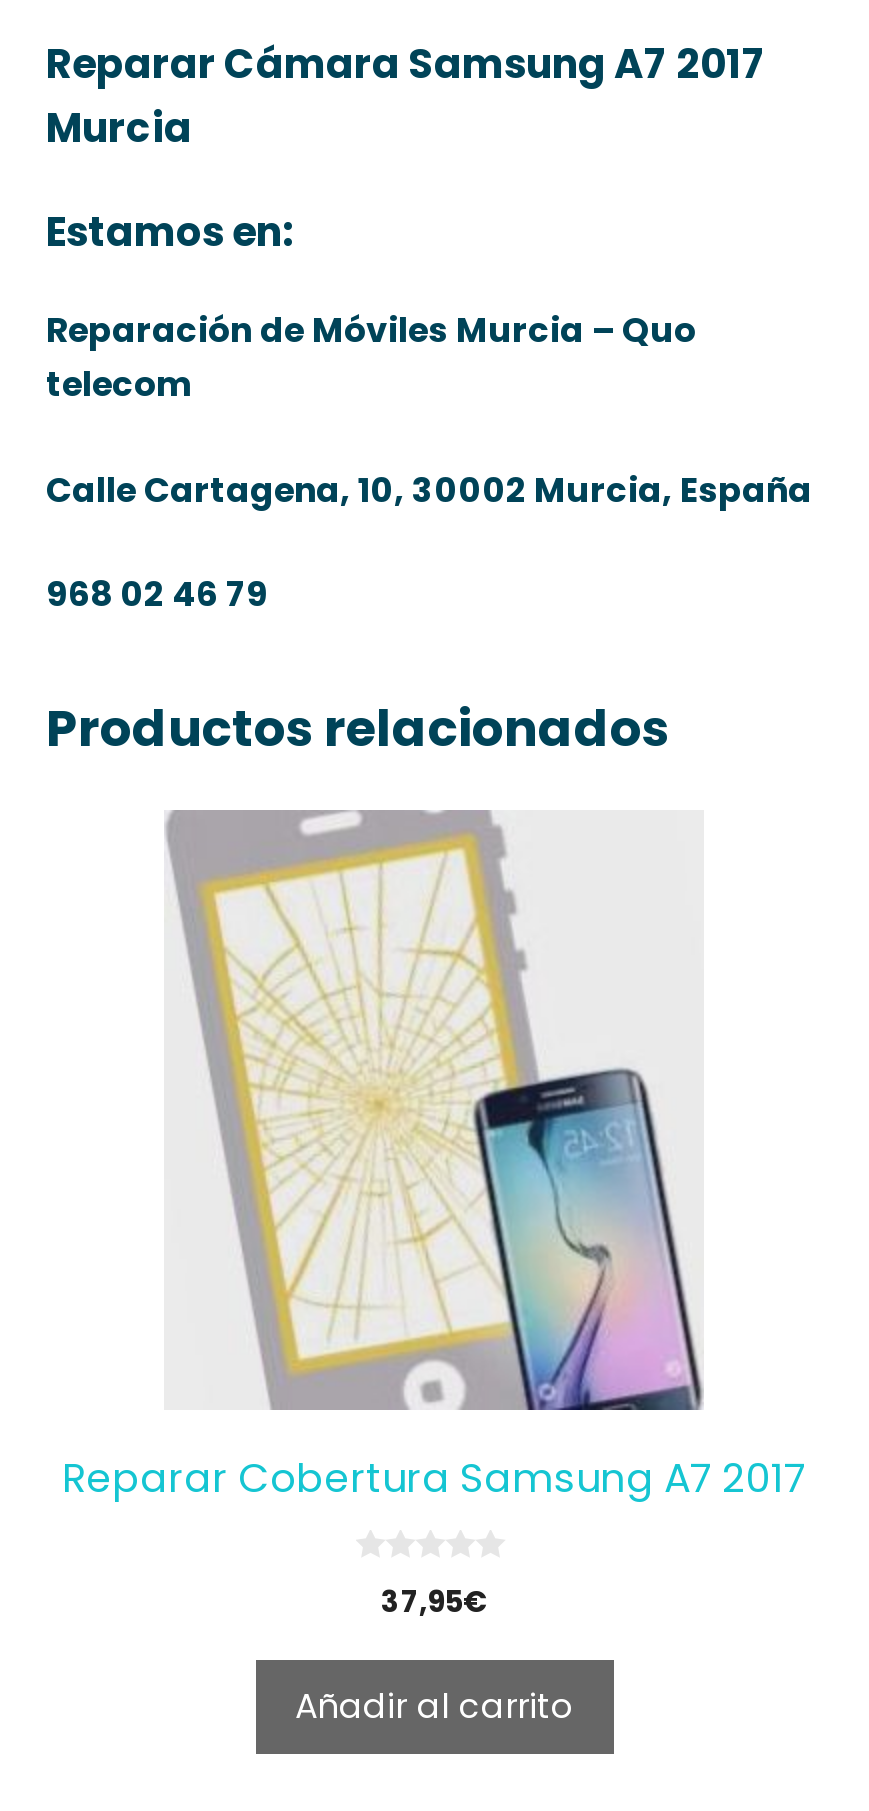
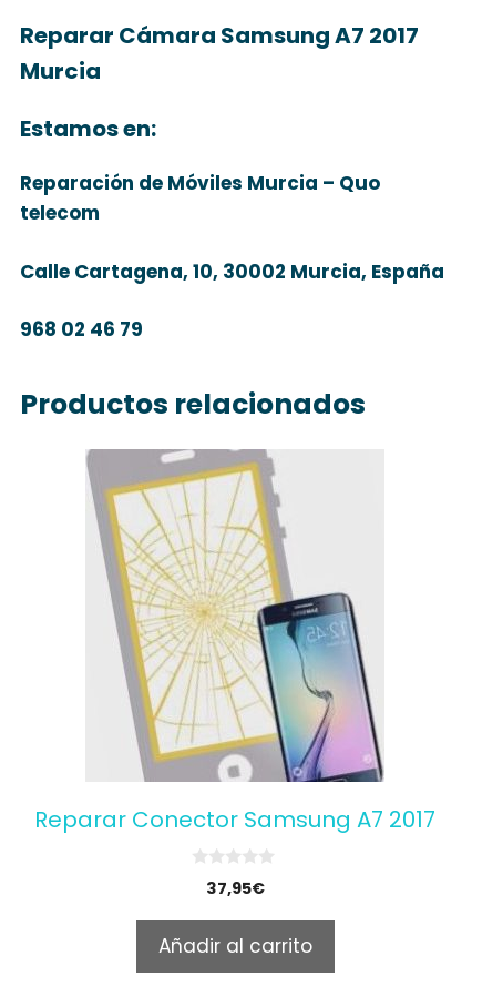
- Reparar Cobertura Samsung A7 2017
+ Reparar Conector Samsung A7 2017
